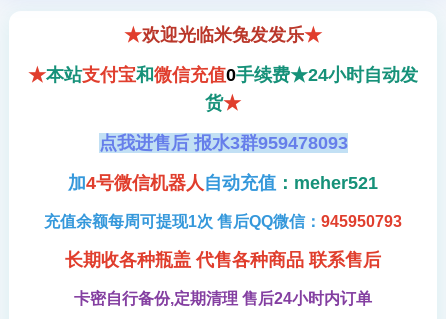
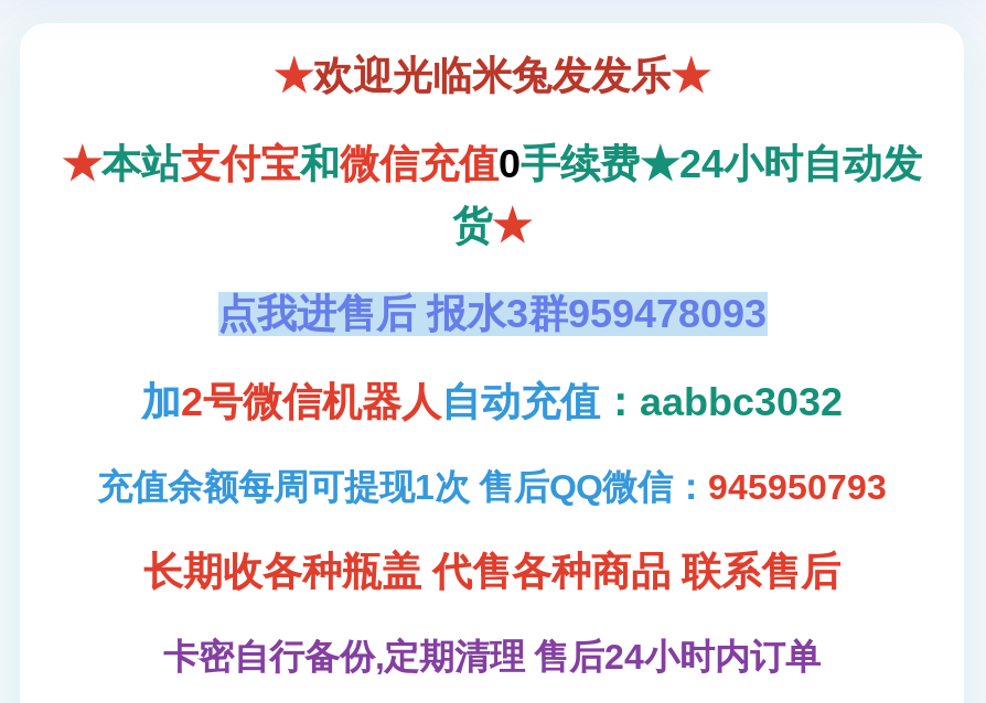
- 加4号微信机器人自动充值：meher521
+ 加2号微信机器人自动充值：aabbc3032
